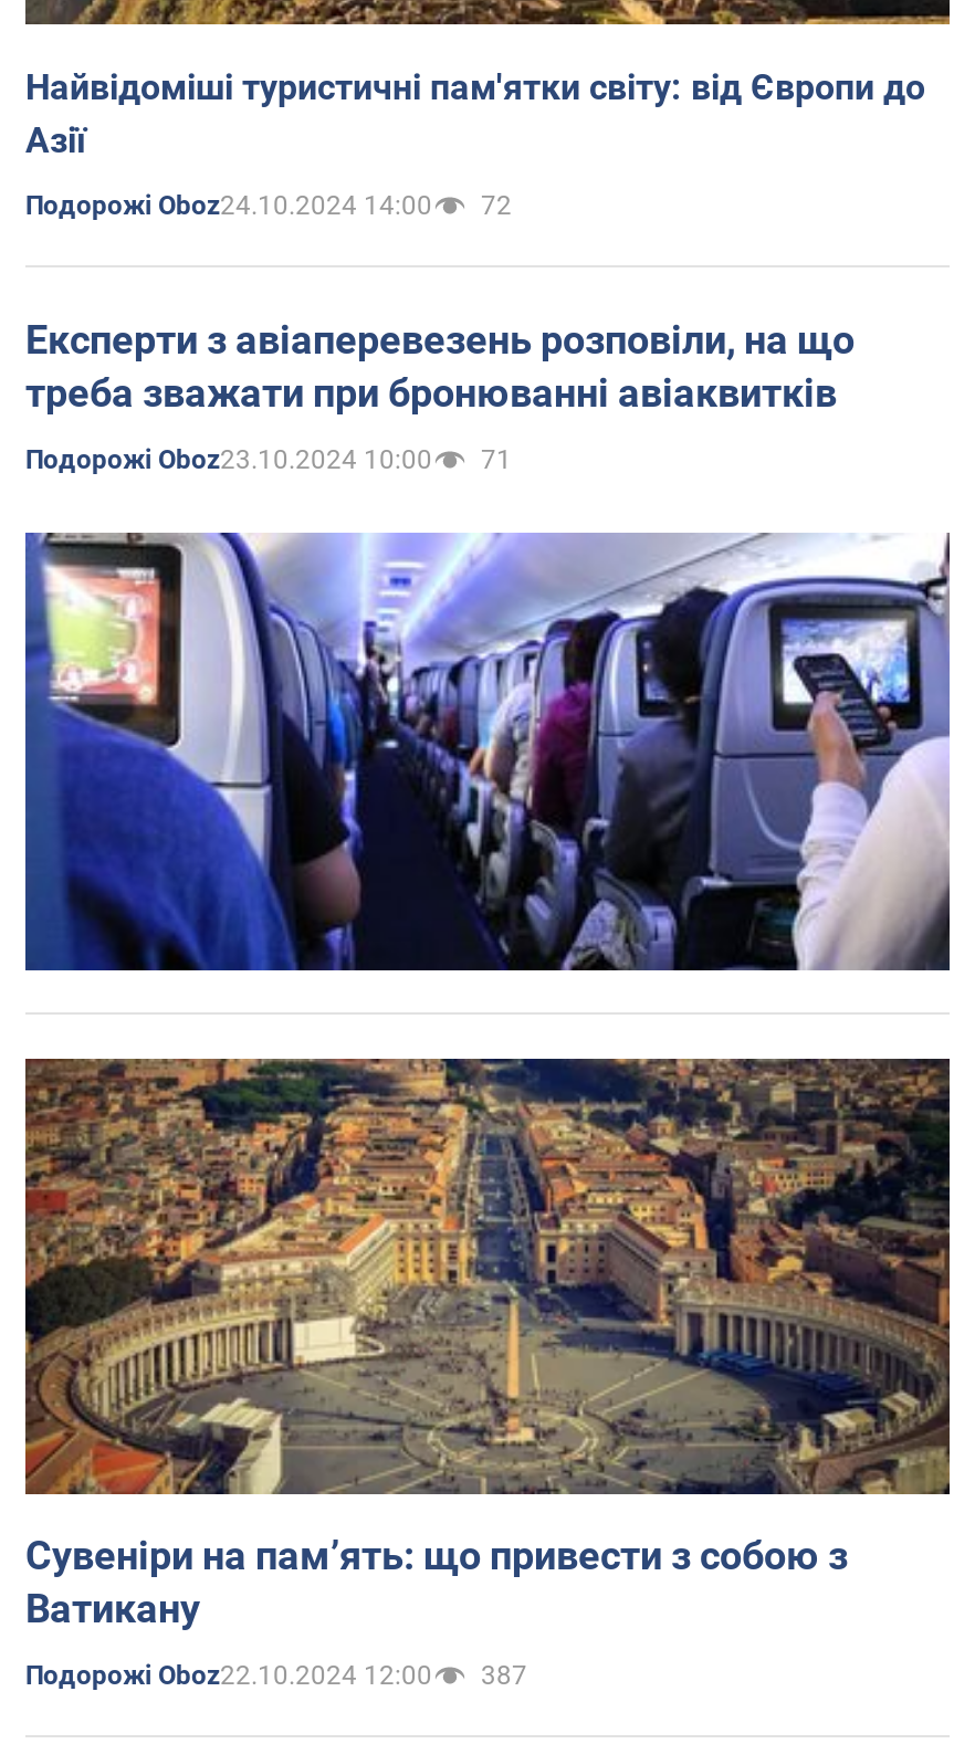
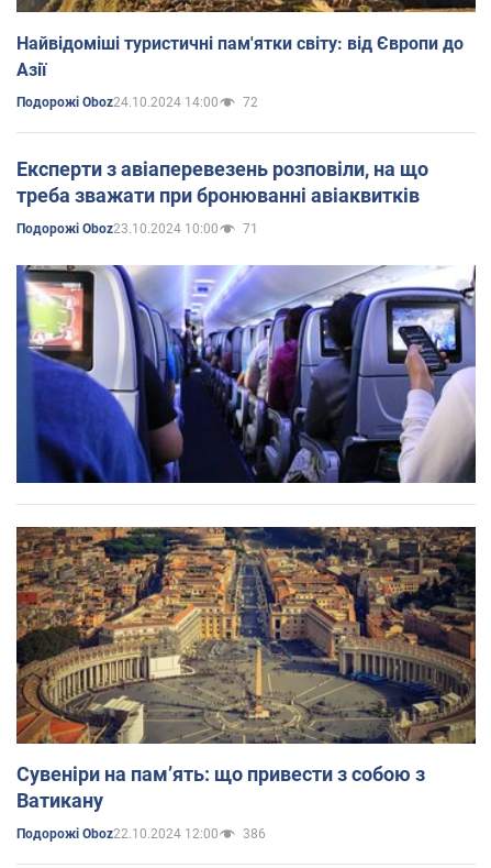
- 387
+ 386
